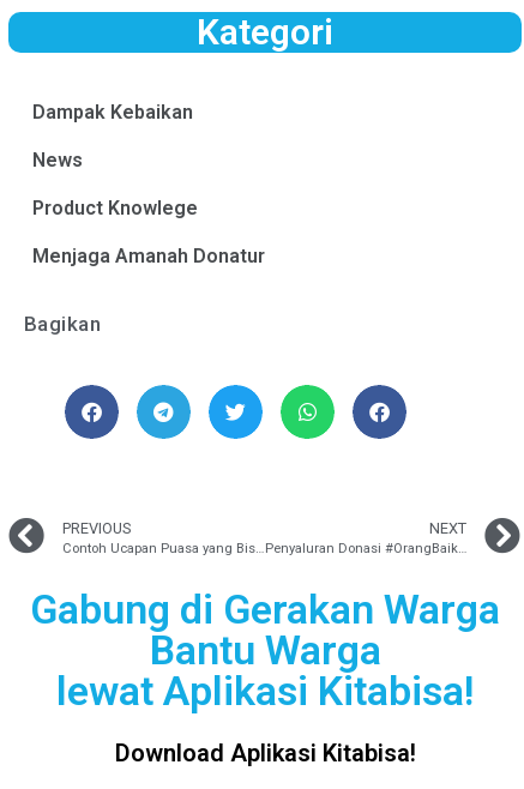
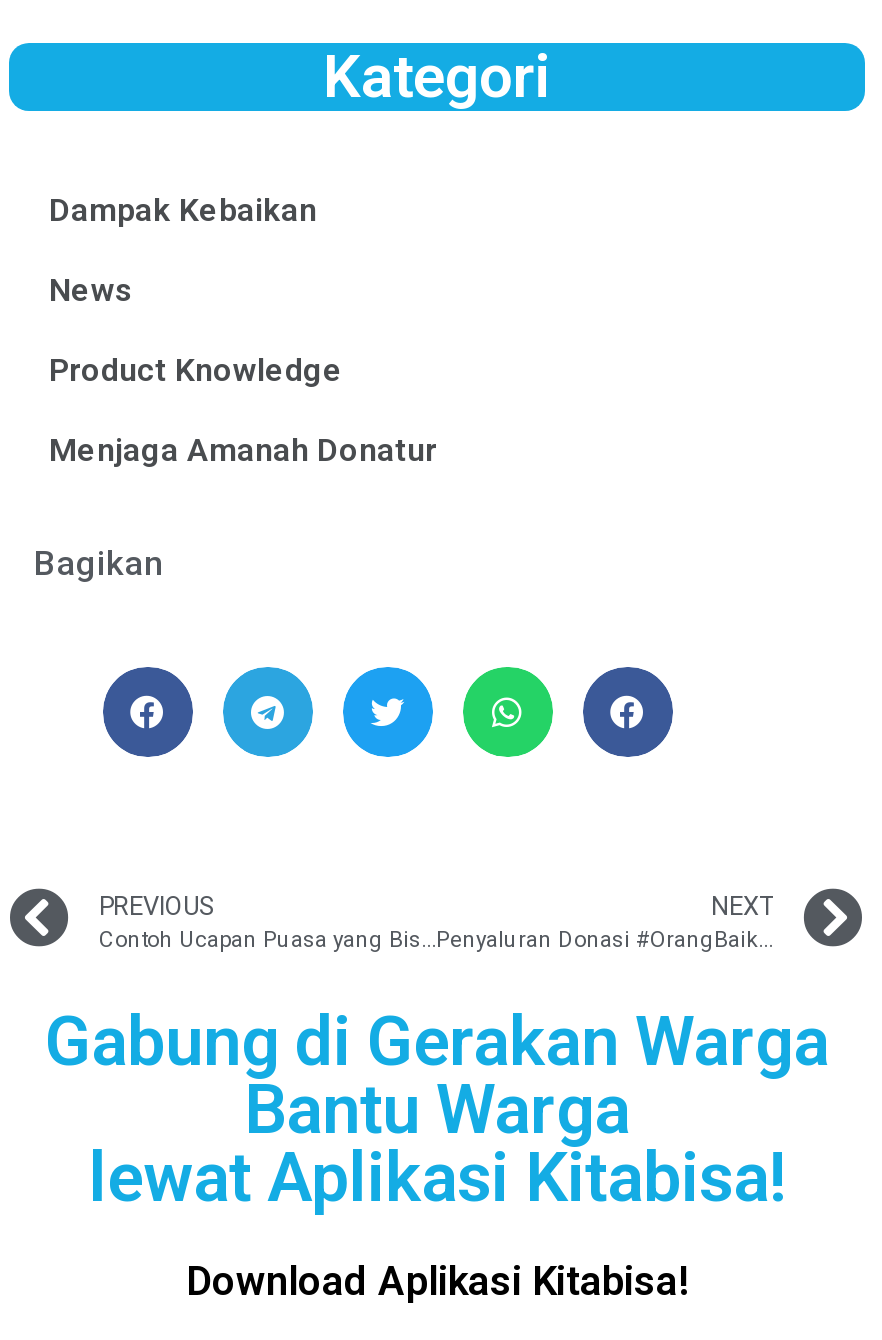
- Product Knowlege
+ Product Knowledge
